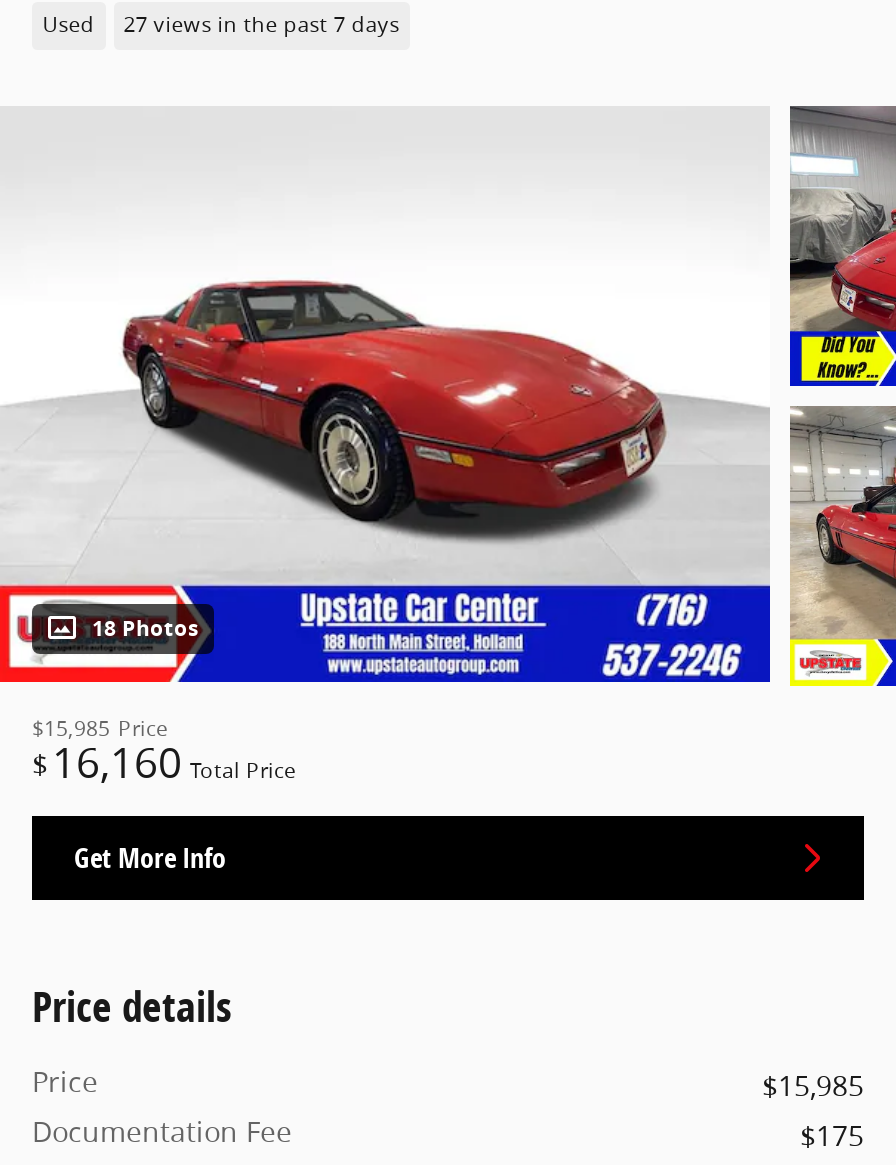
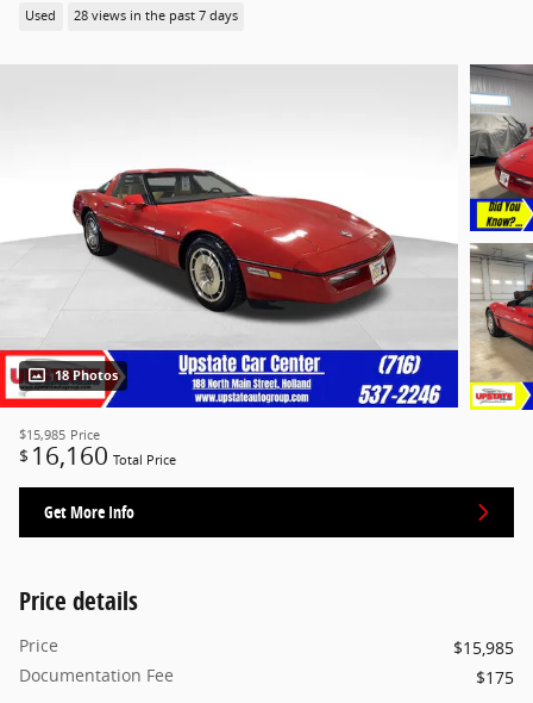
- 27 views in the past 7 days
+ 28 views in the past 7 days
